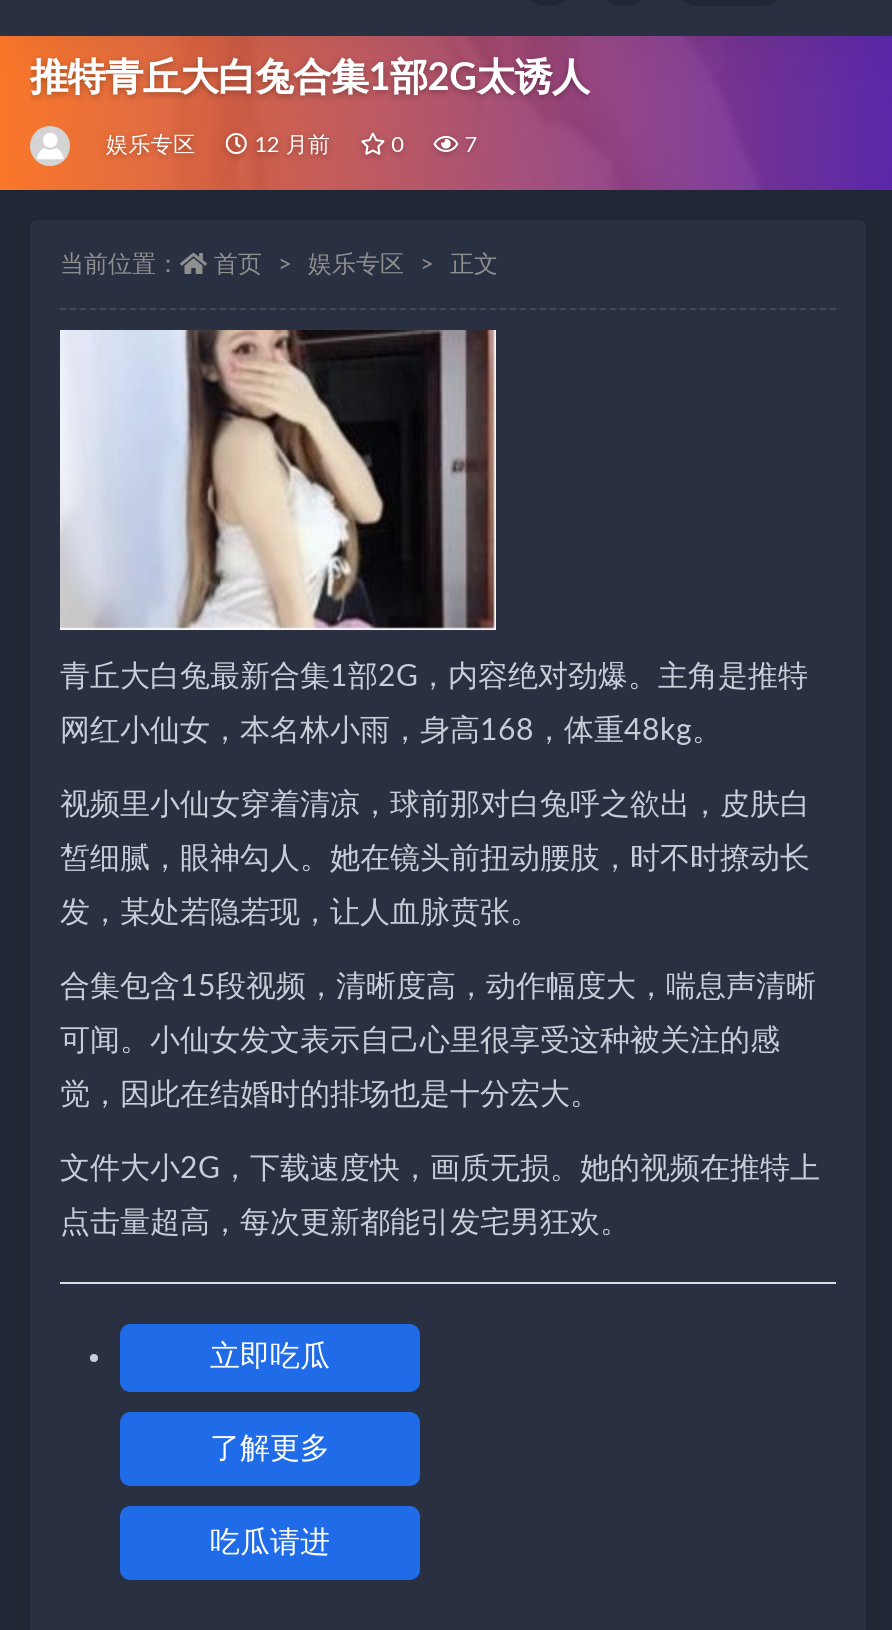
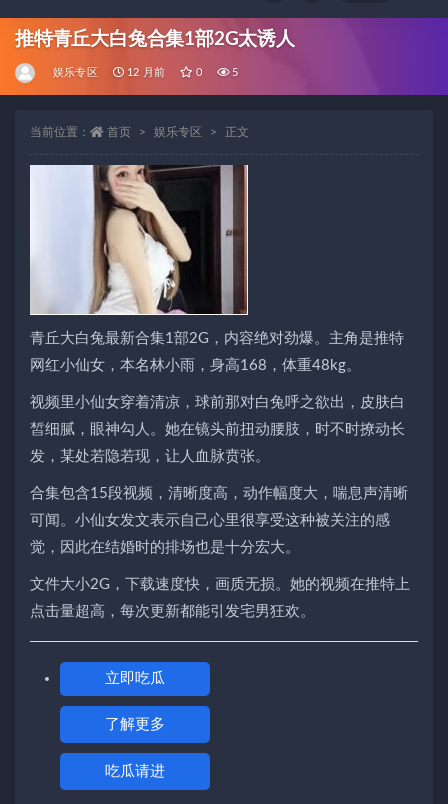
- 7
+ 5
